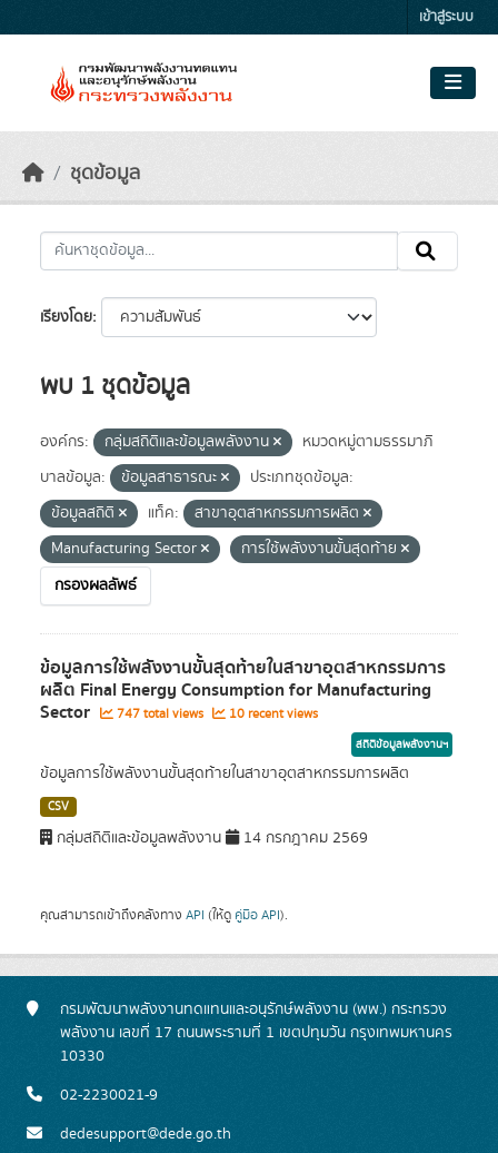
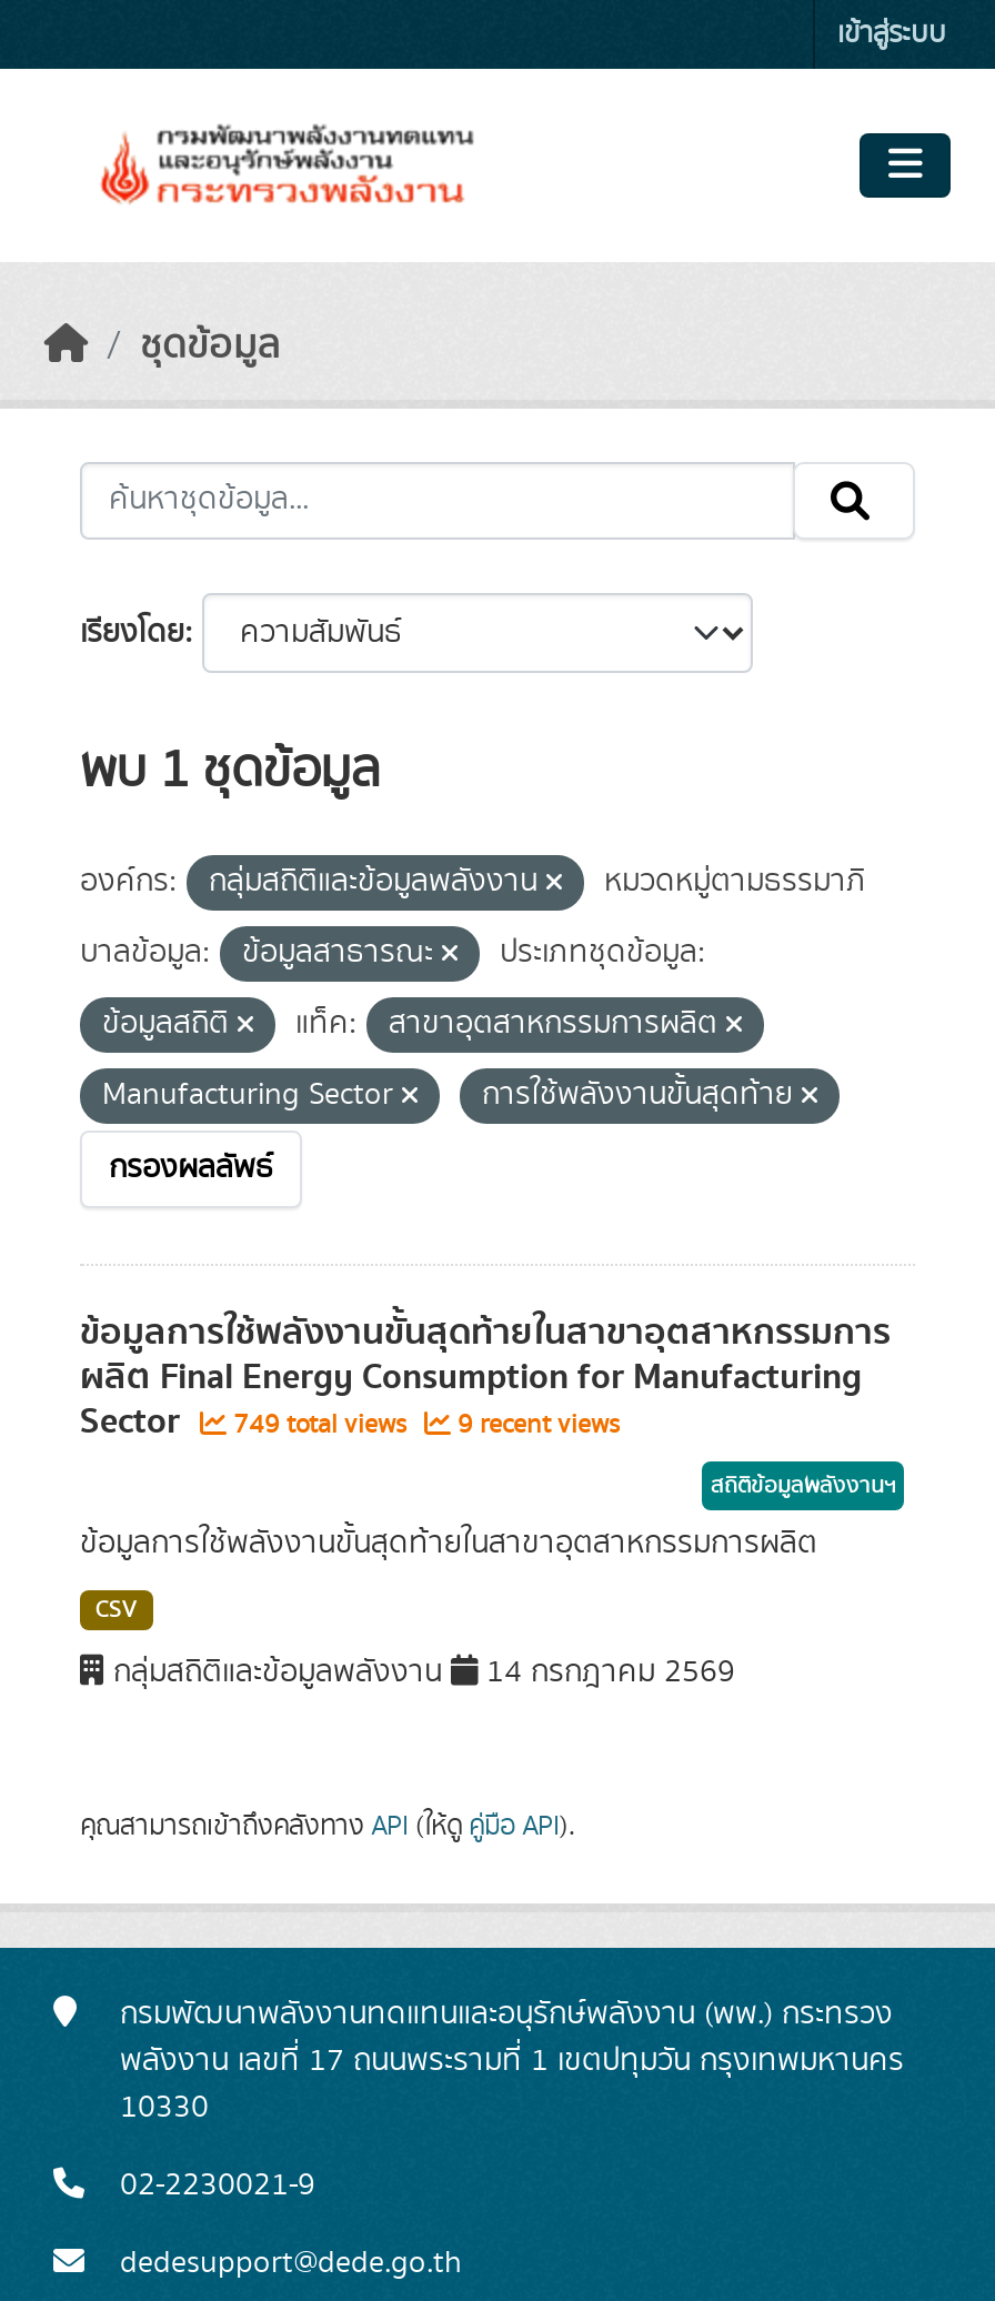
- 747 total views
+ 749 total views

- 10 recent views
+ 9 recent views
